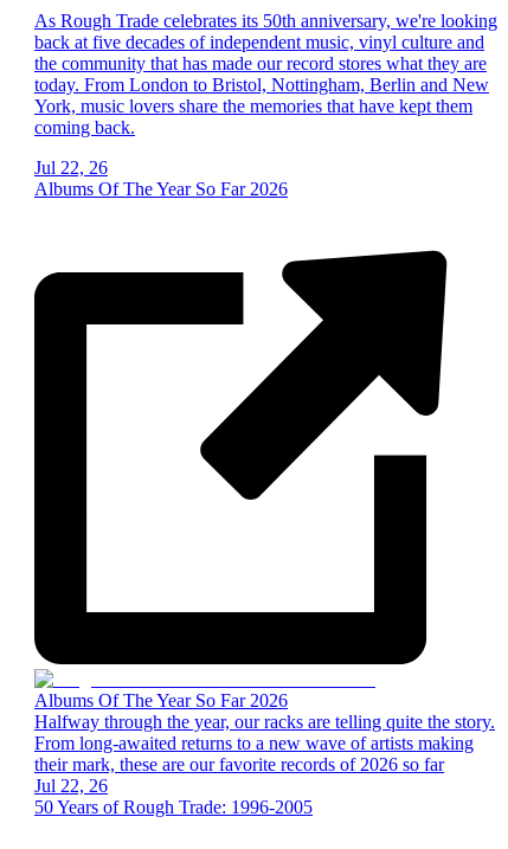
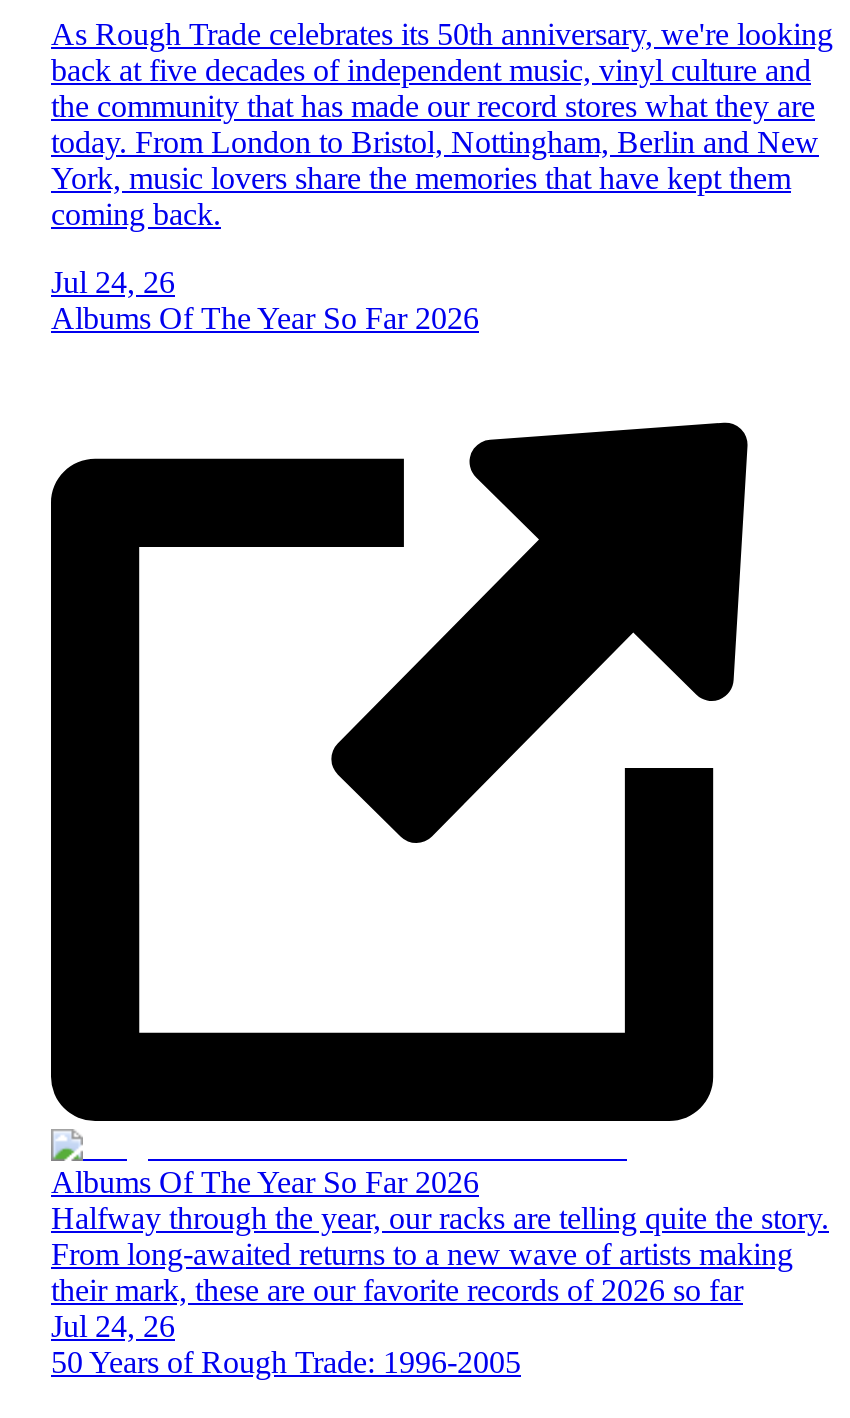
- Jul 22, 26
+ Jul 24, 26

- Jul 22, 26
+ Jul 24, 26
